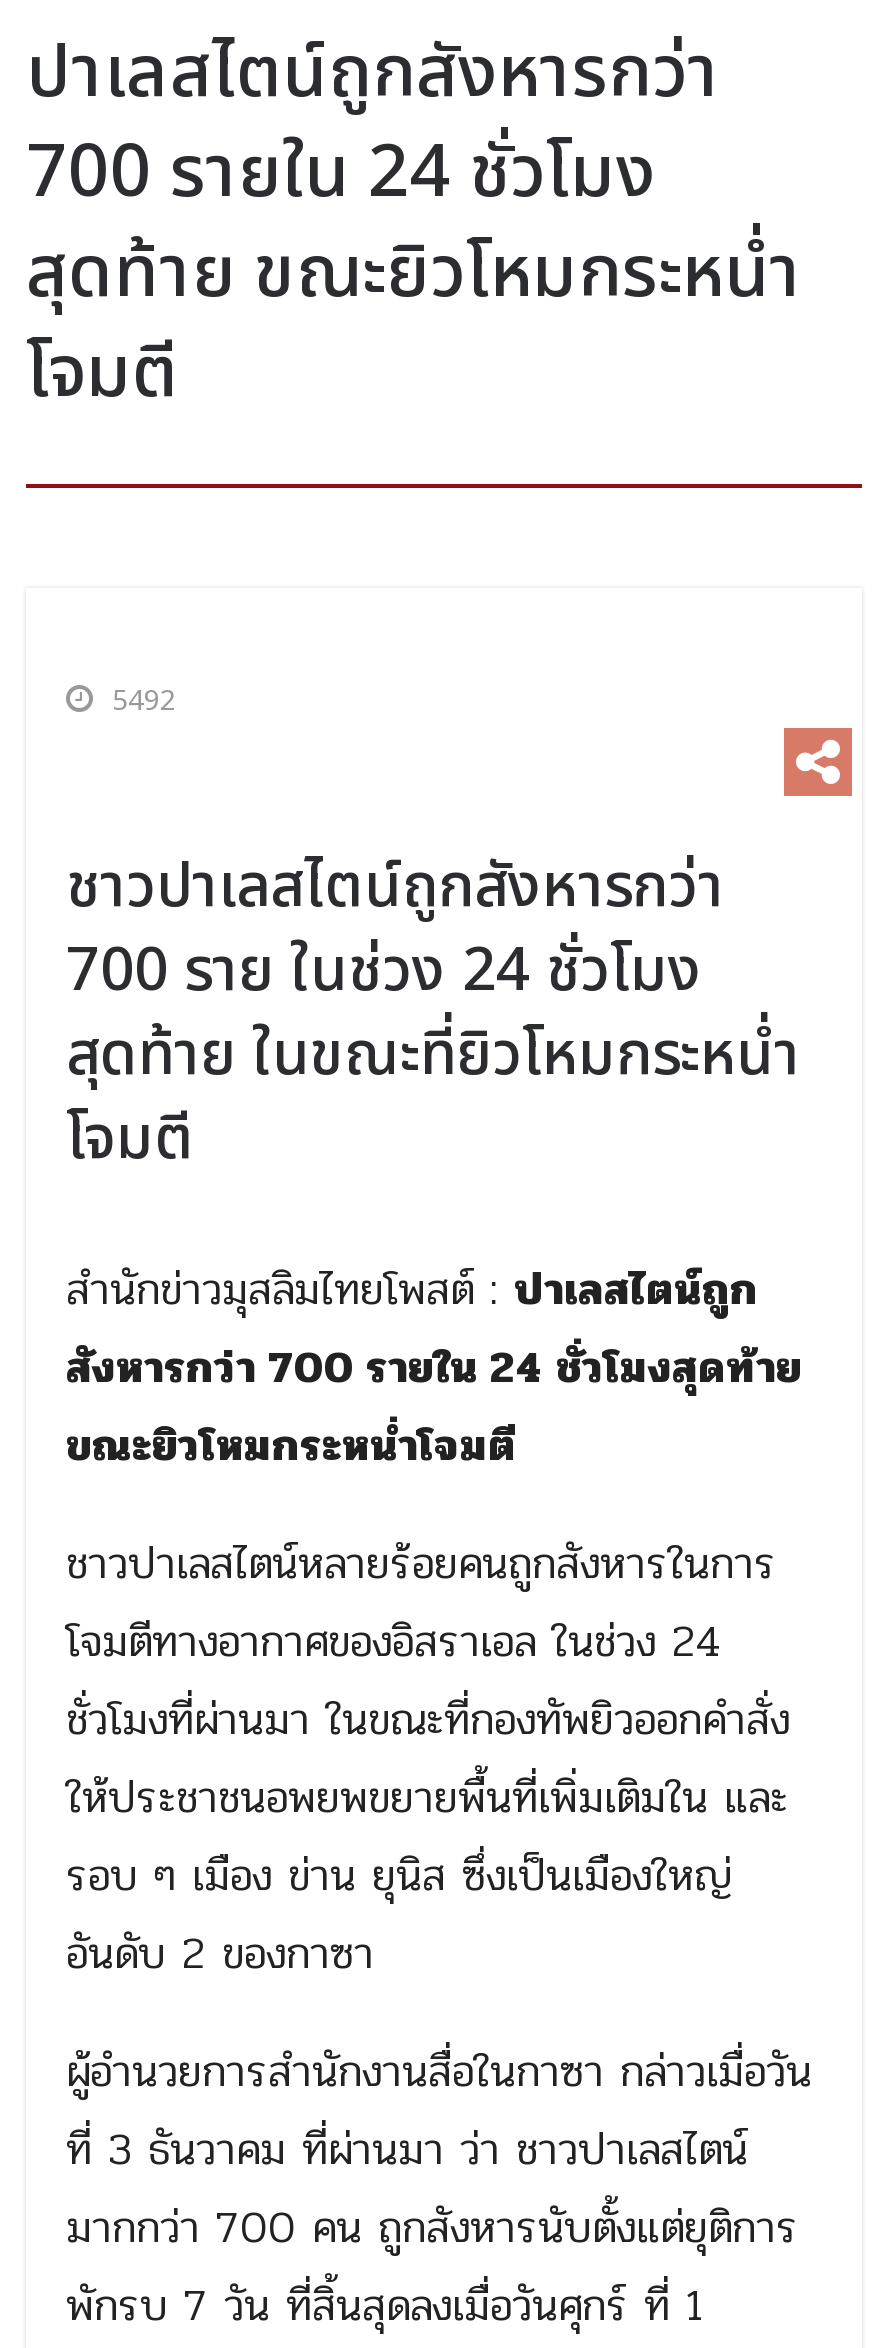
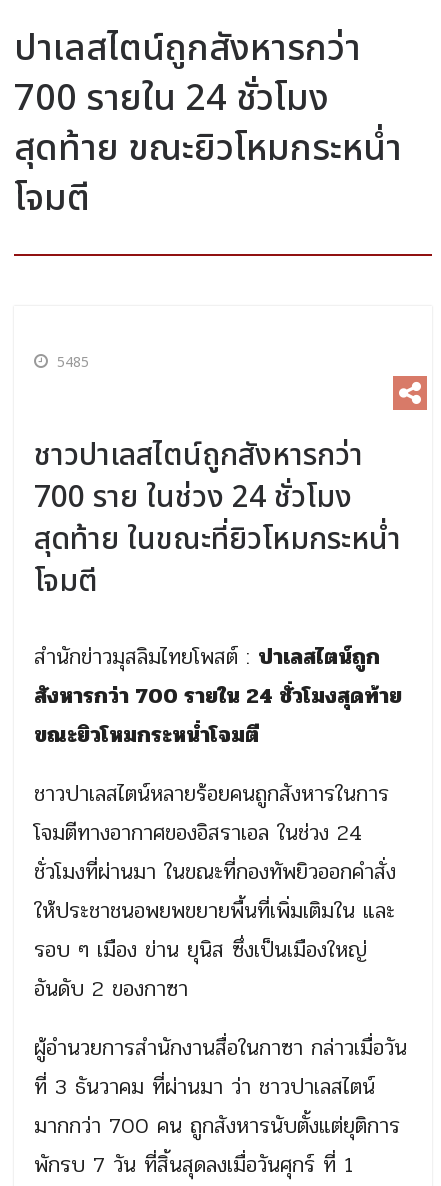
- 5492
+ 5485
